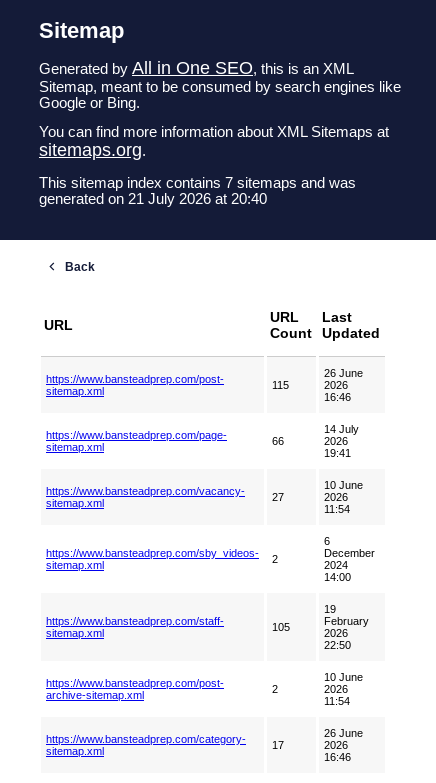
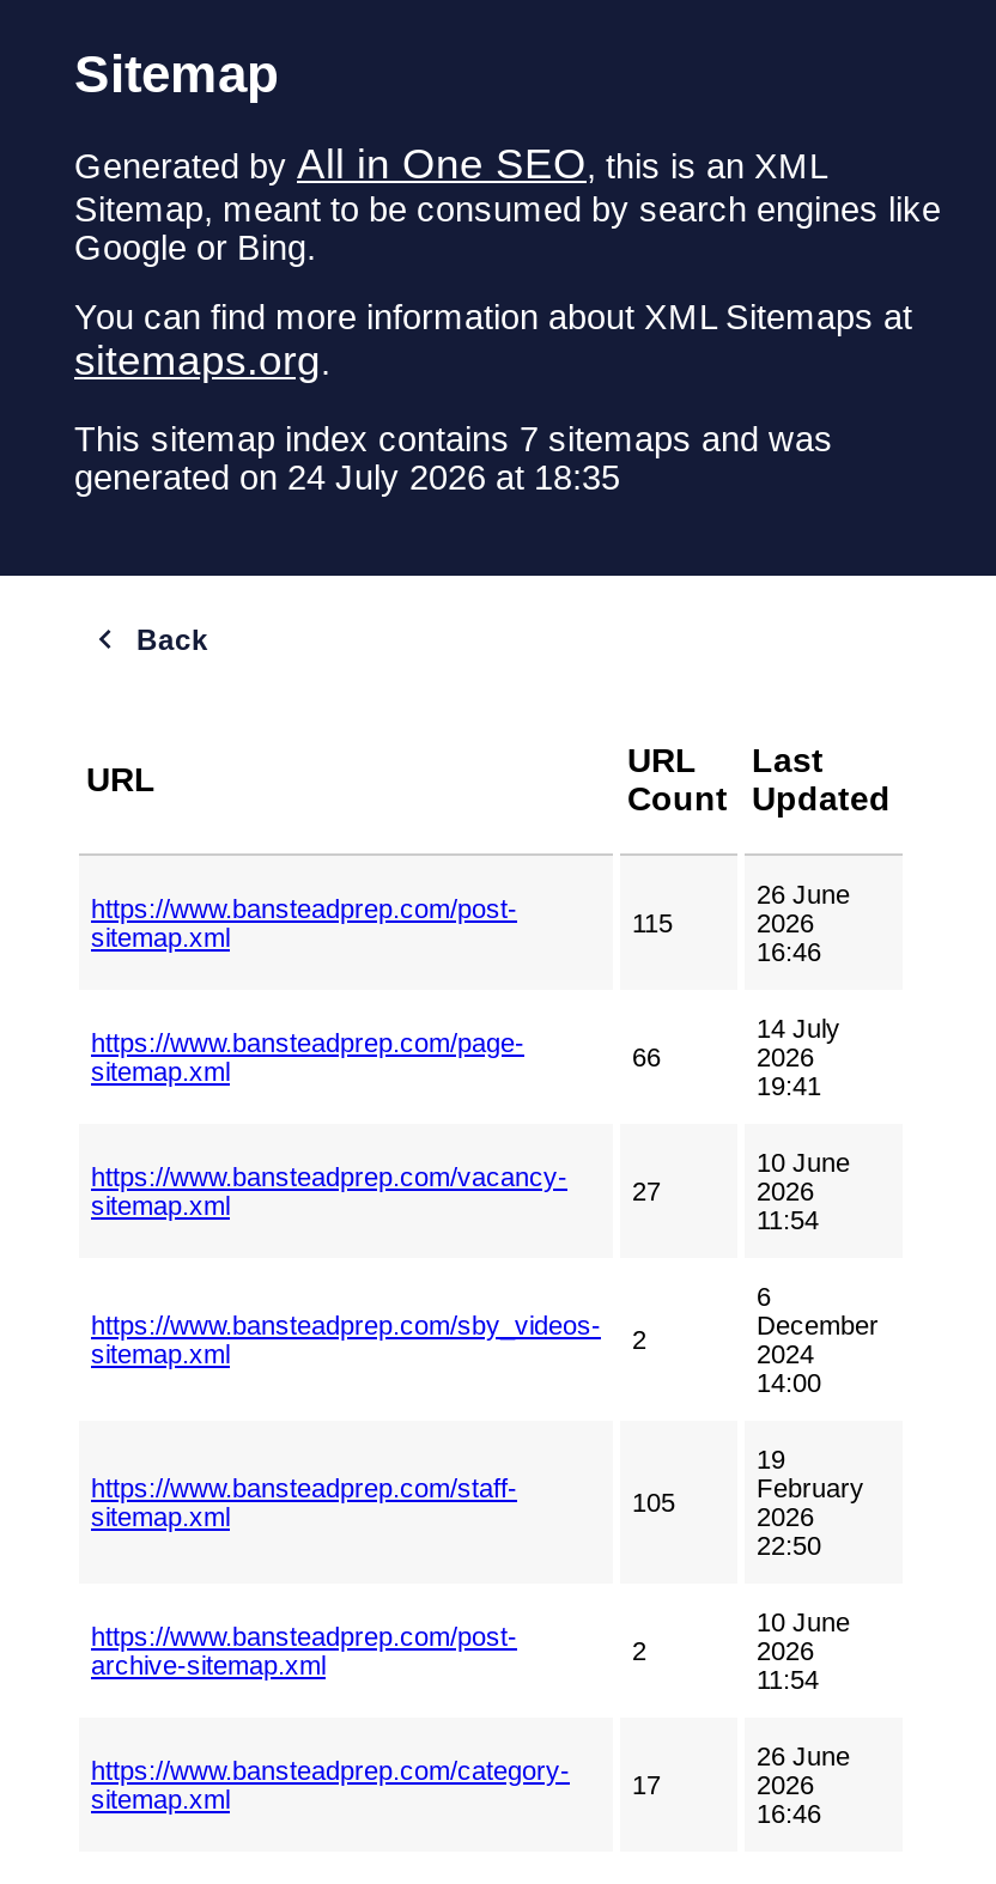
- generated on 21 July 2026 at 20:40
+ generated on 24 July 2026 at 18:35
